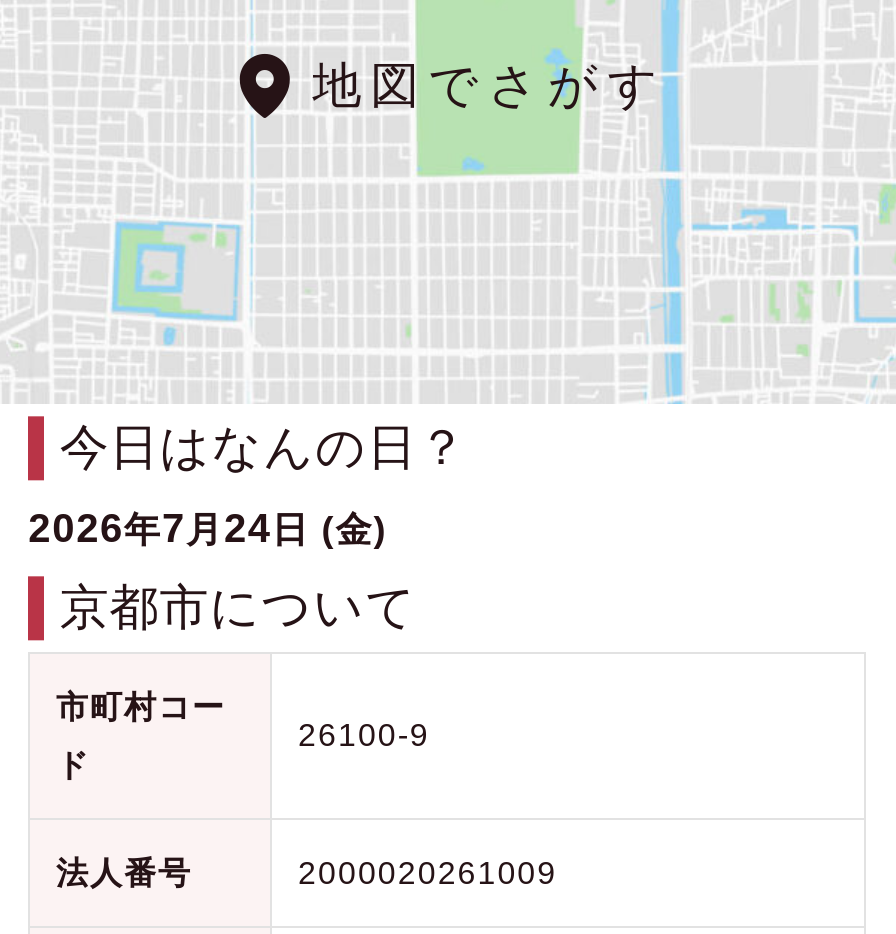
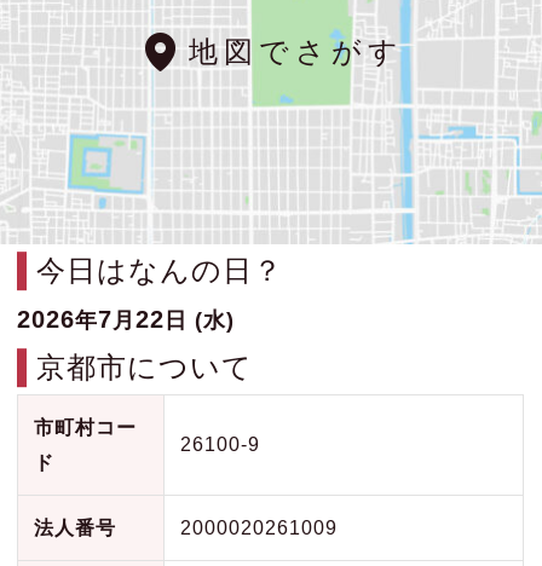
- 2026年7月24日 (金)
+ 2026年7月22日 (水)
